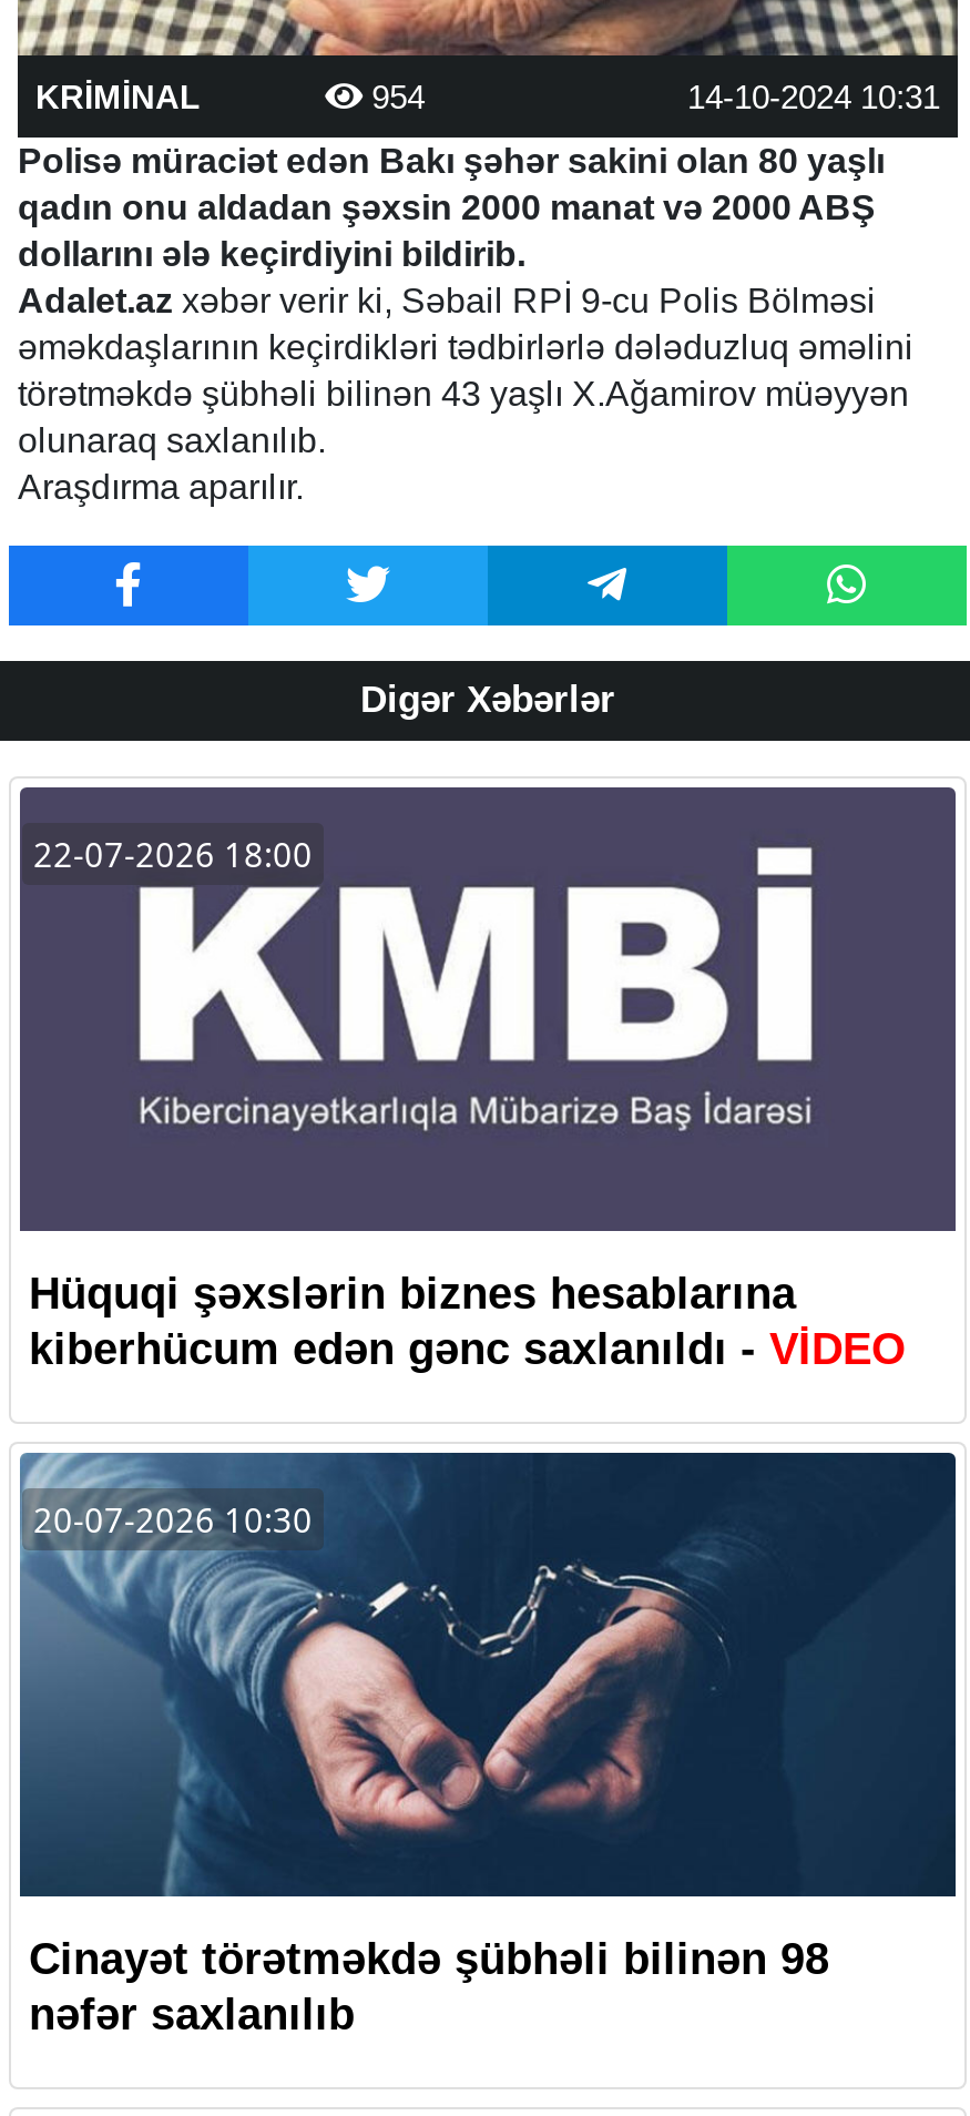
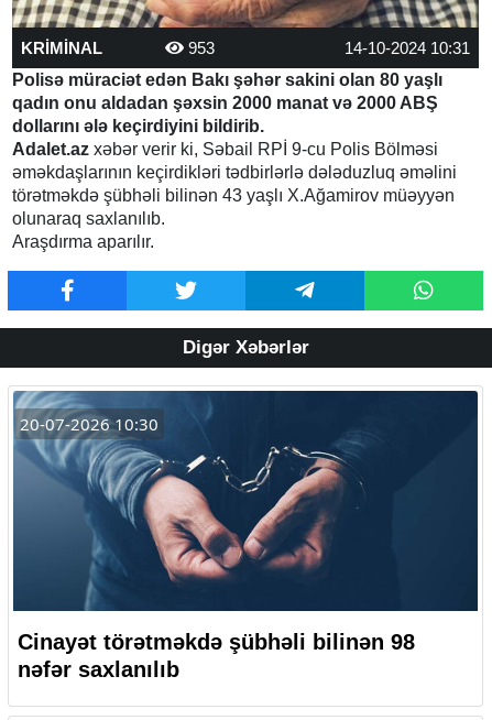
- 954
+ 953

- [image]
- 22-07-2026 18:00

- Hüquqi şəxslərin biznes hesablarına
- kiberhücum edən gənc saxlanıldı - VİDEO
